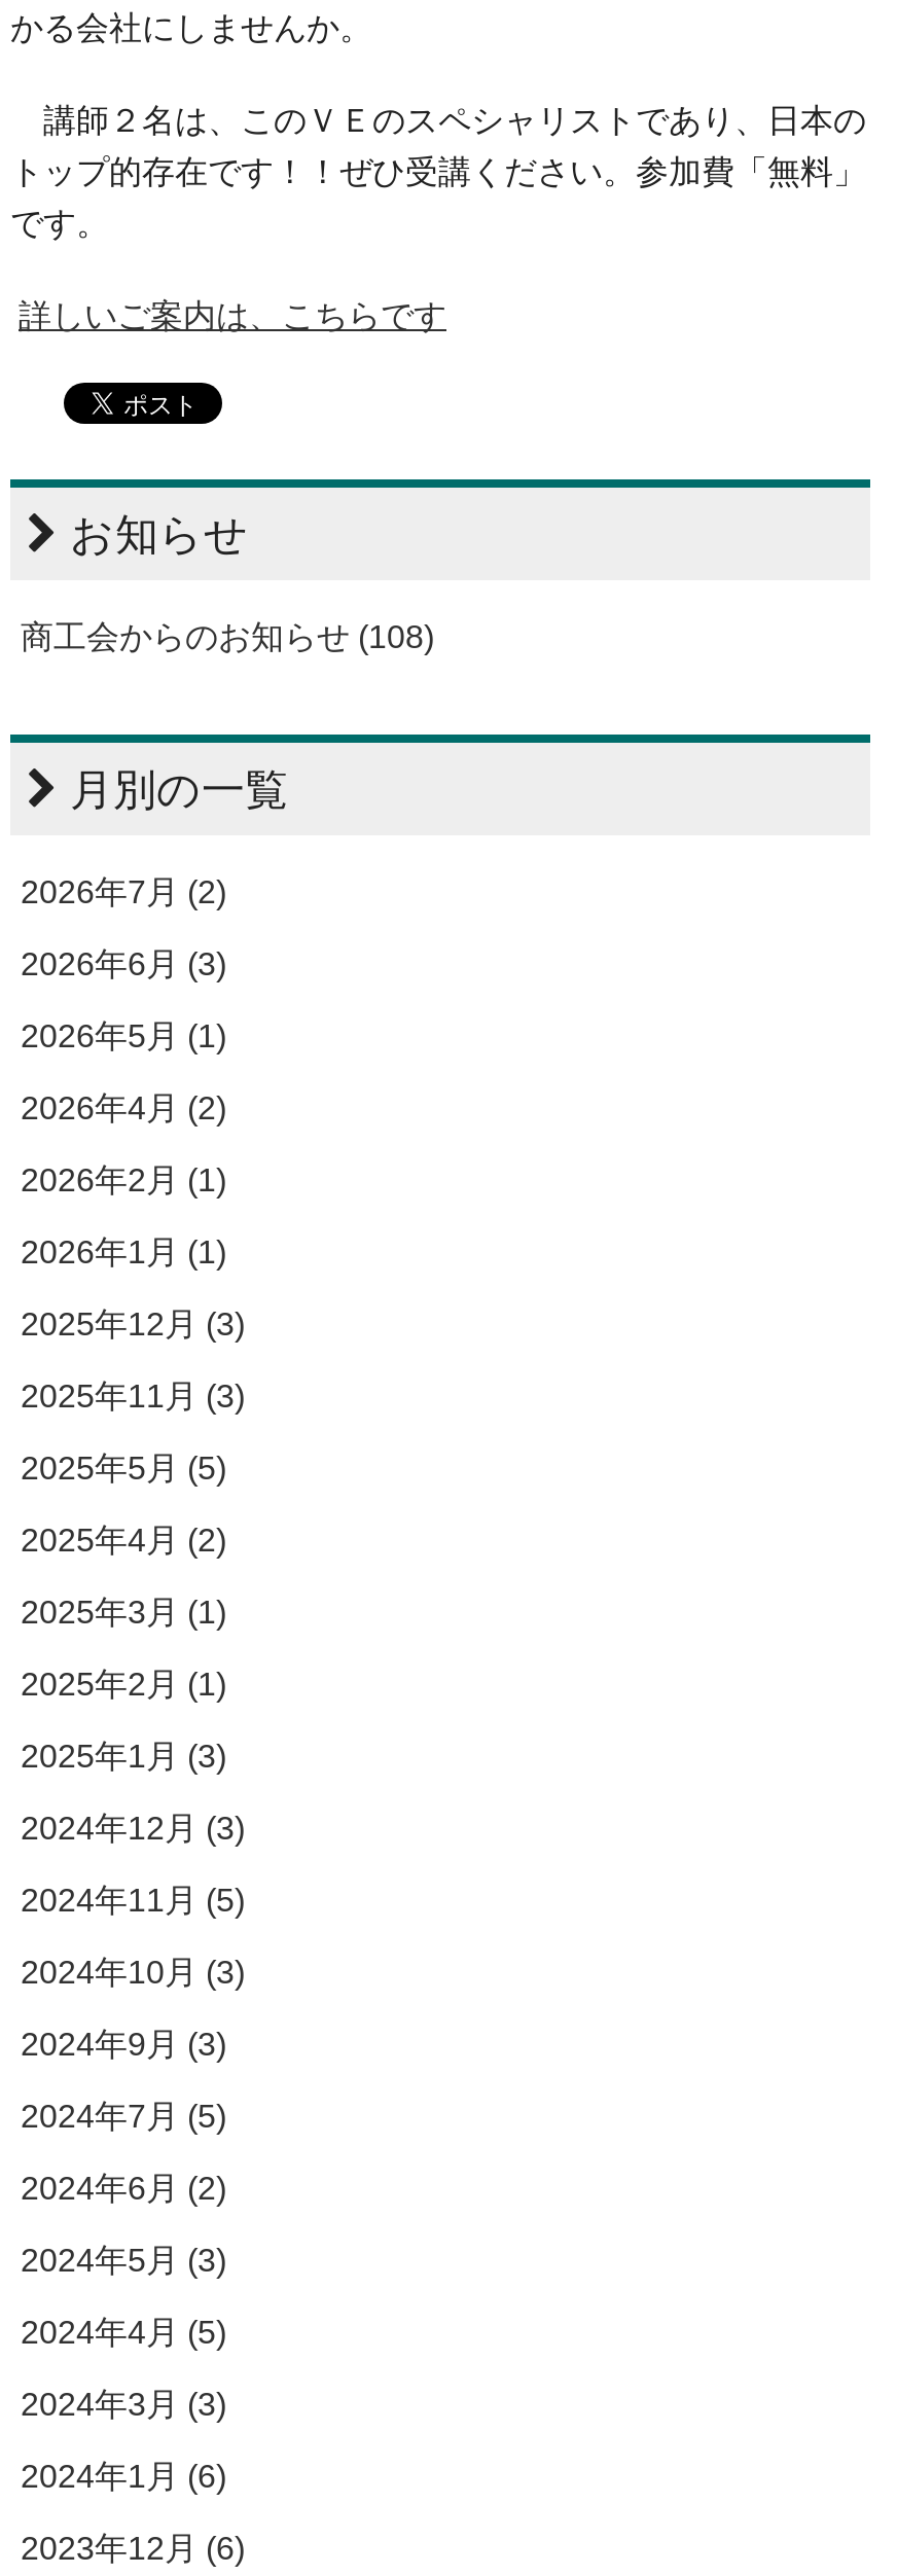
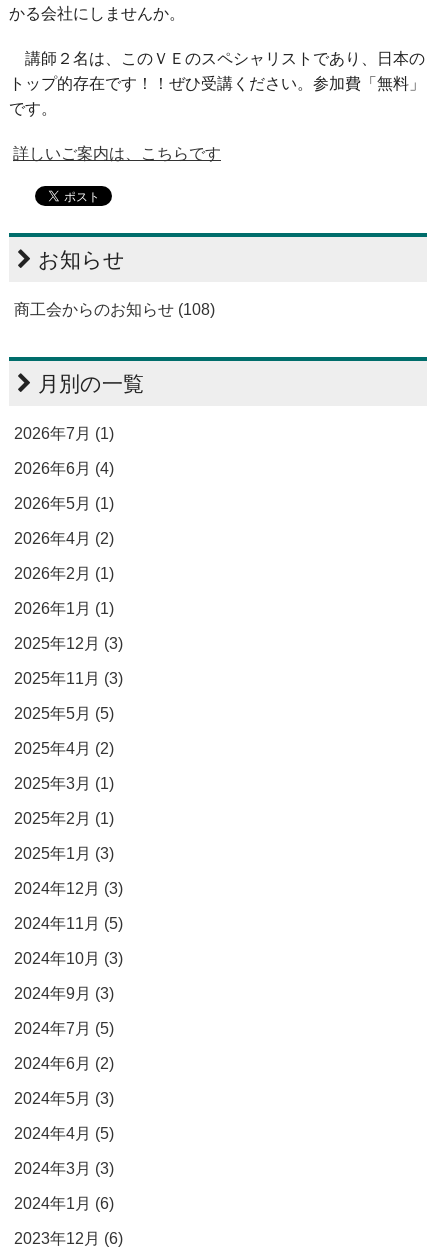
- 2026年7月 (2)
+ 2026年7月 (1)

- 2026年6月 (3)
+ 2026年6月 (4)
